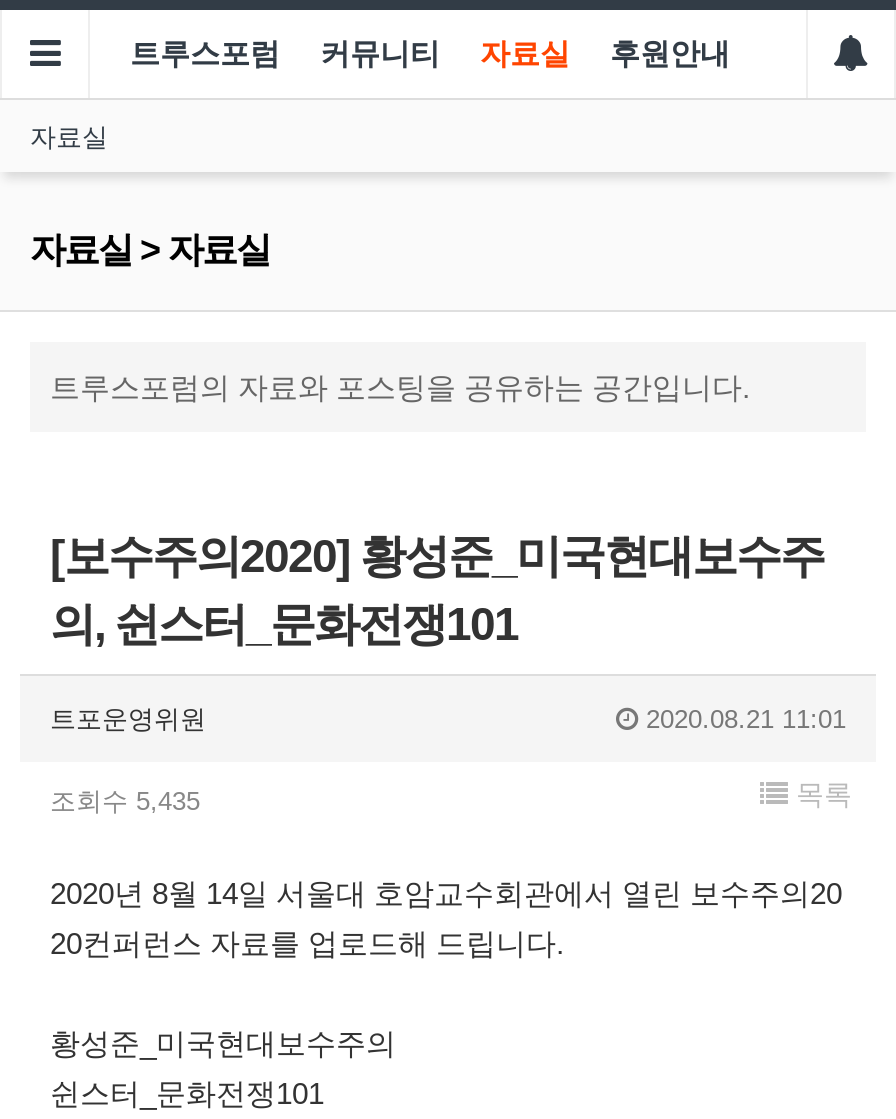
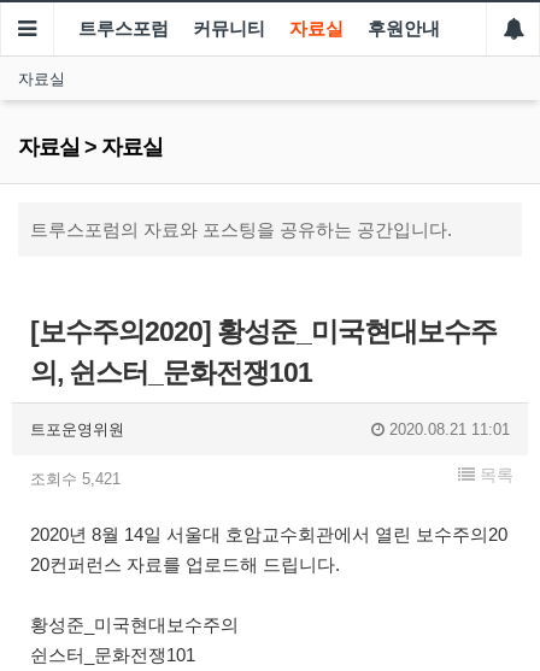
- 조회수 5,435
+ 조회수 5,421
